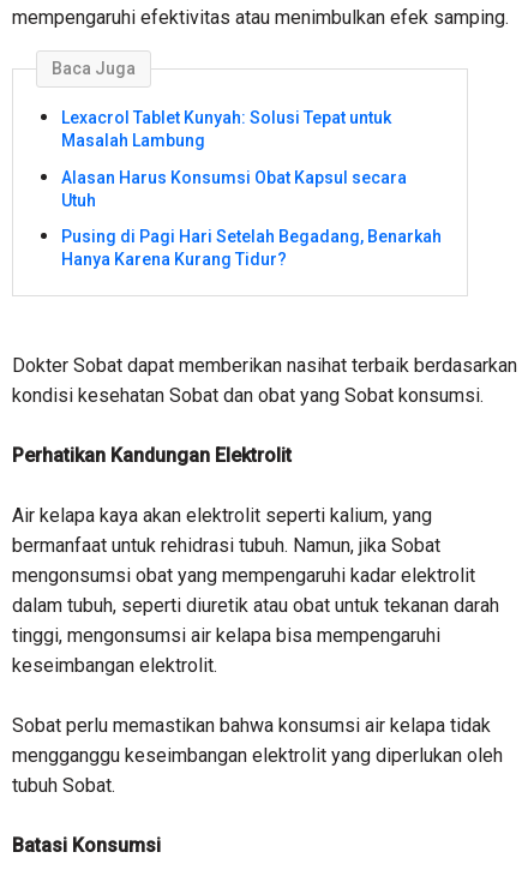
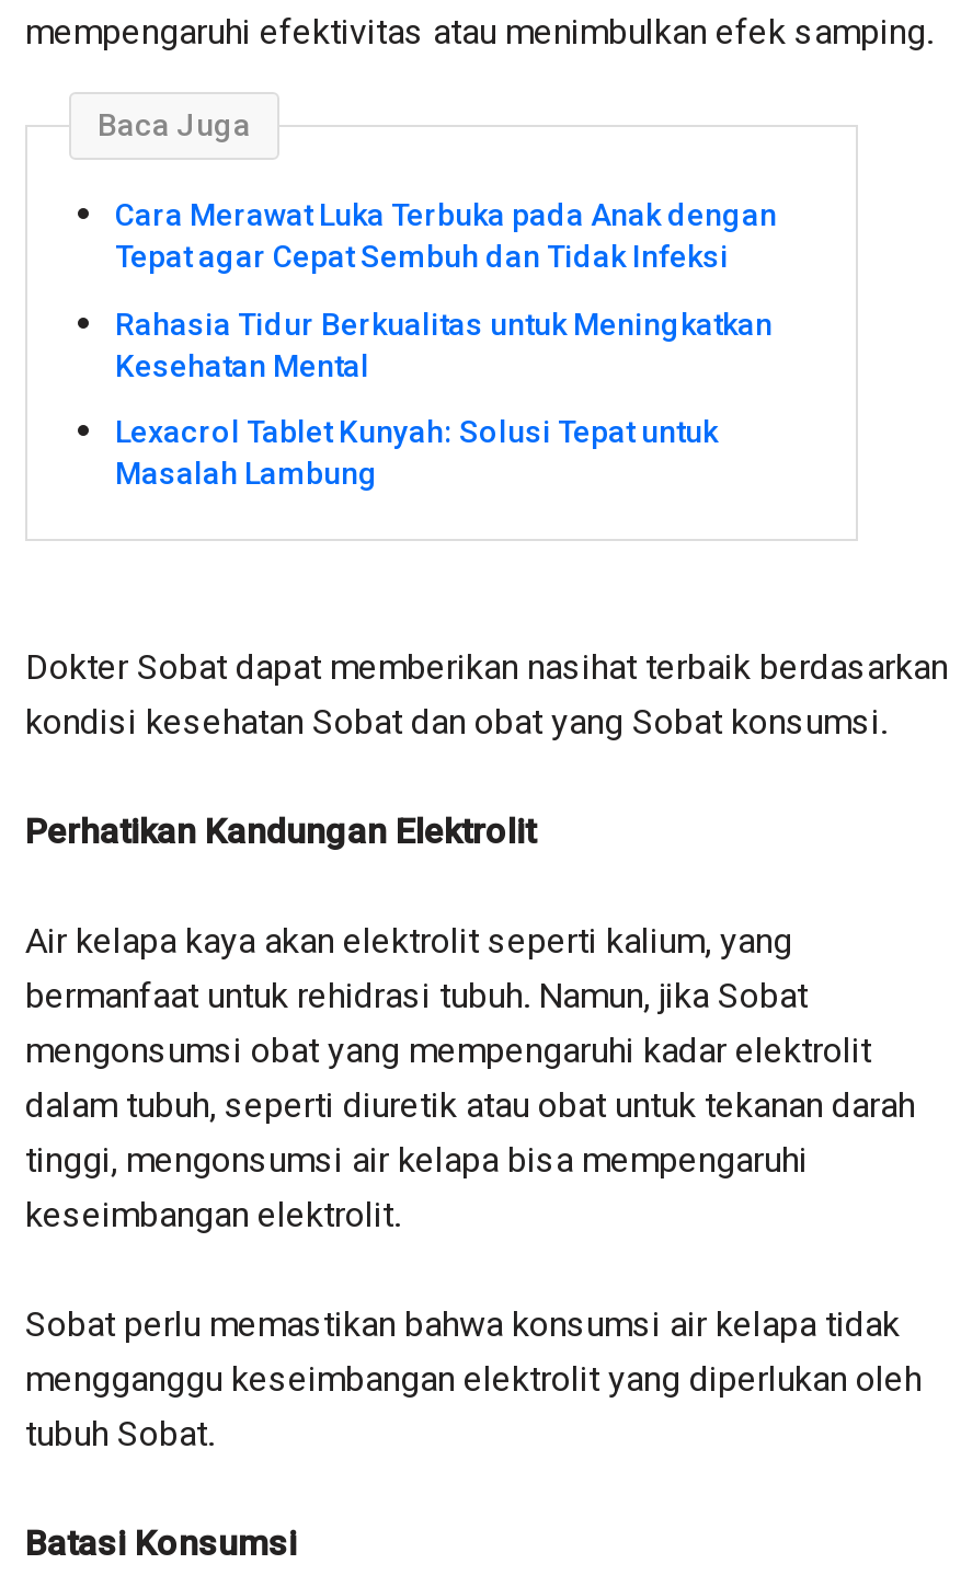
+ Cara Merawat Luka Terbuka pada Anak dengan
+ Tepat agar Cepat Sembuh dan Tidak Infeksi
+ Rahasia Tidur Berkualitas untuk Meningkatkan
+ Kesehatan Mental

moved down: Lexacrol Tablet Kunyah: Solusi Tepat untuk | Masalah Lambung

- Alasan Harus Konsumsi Obat Kapsul secara
- Utuh
- Pusing di Pagi Hari Setelah Begadang, Benarkah
- Hanya Karena Kurang Tidur?
